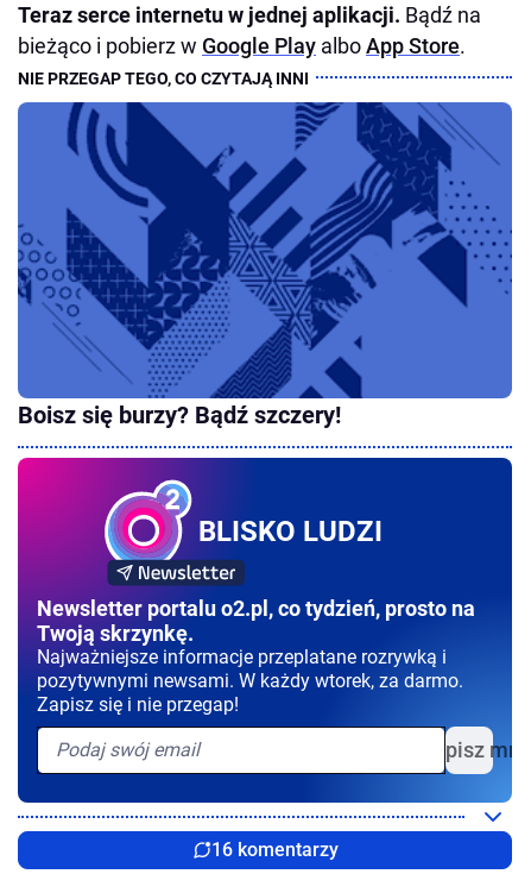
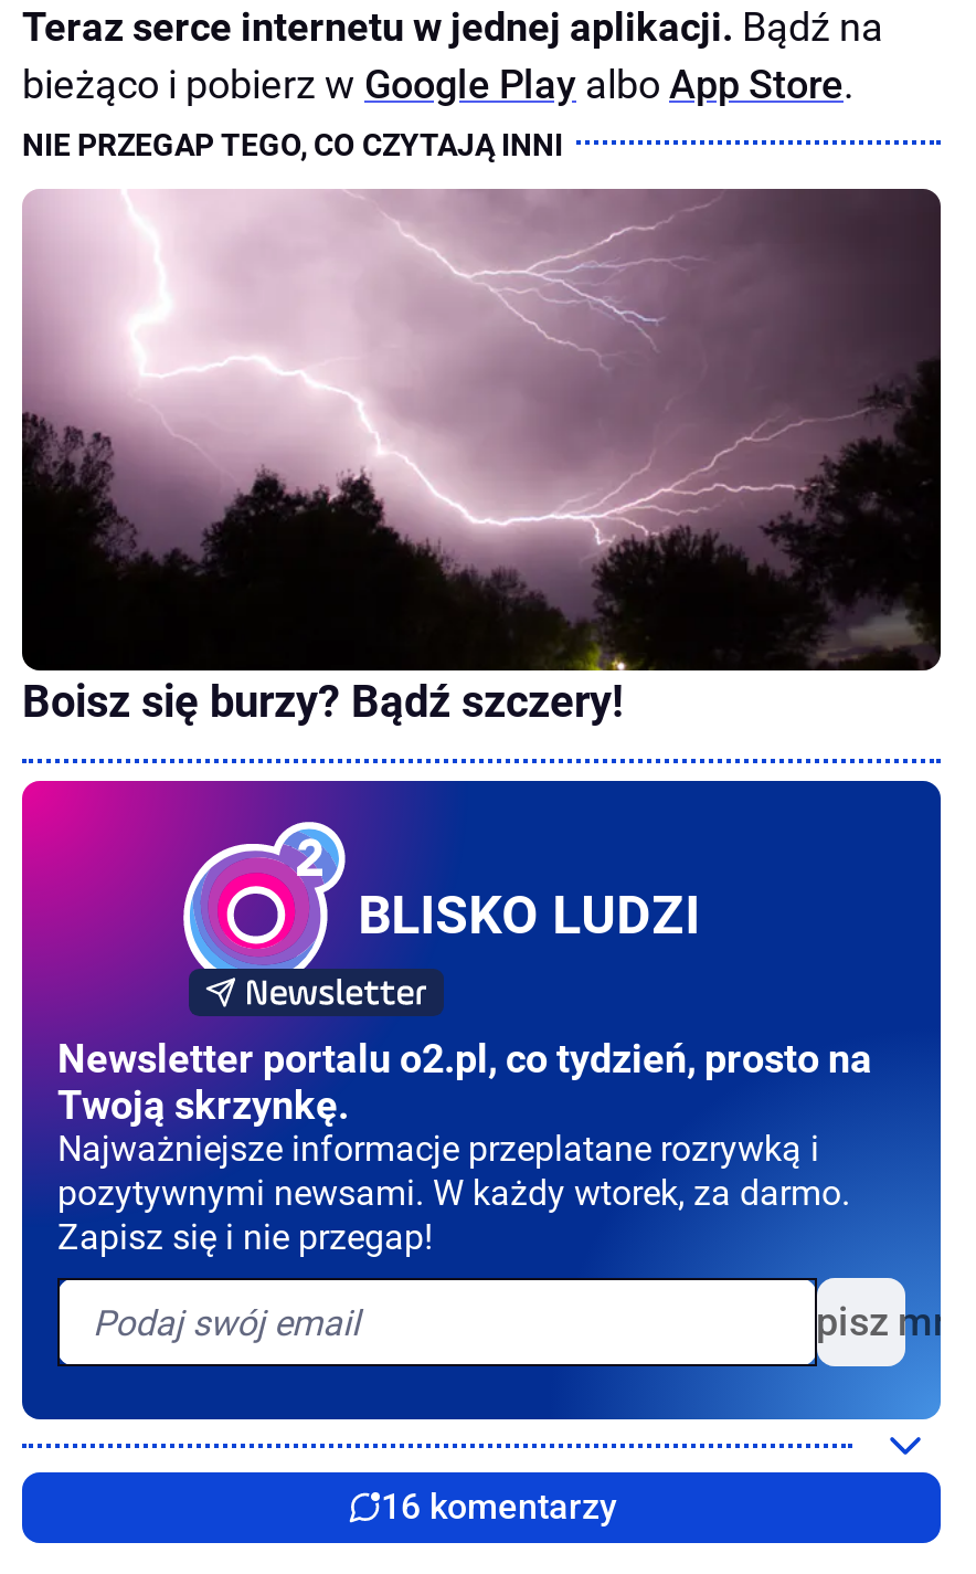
- [image]
+ [image]
